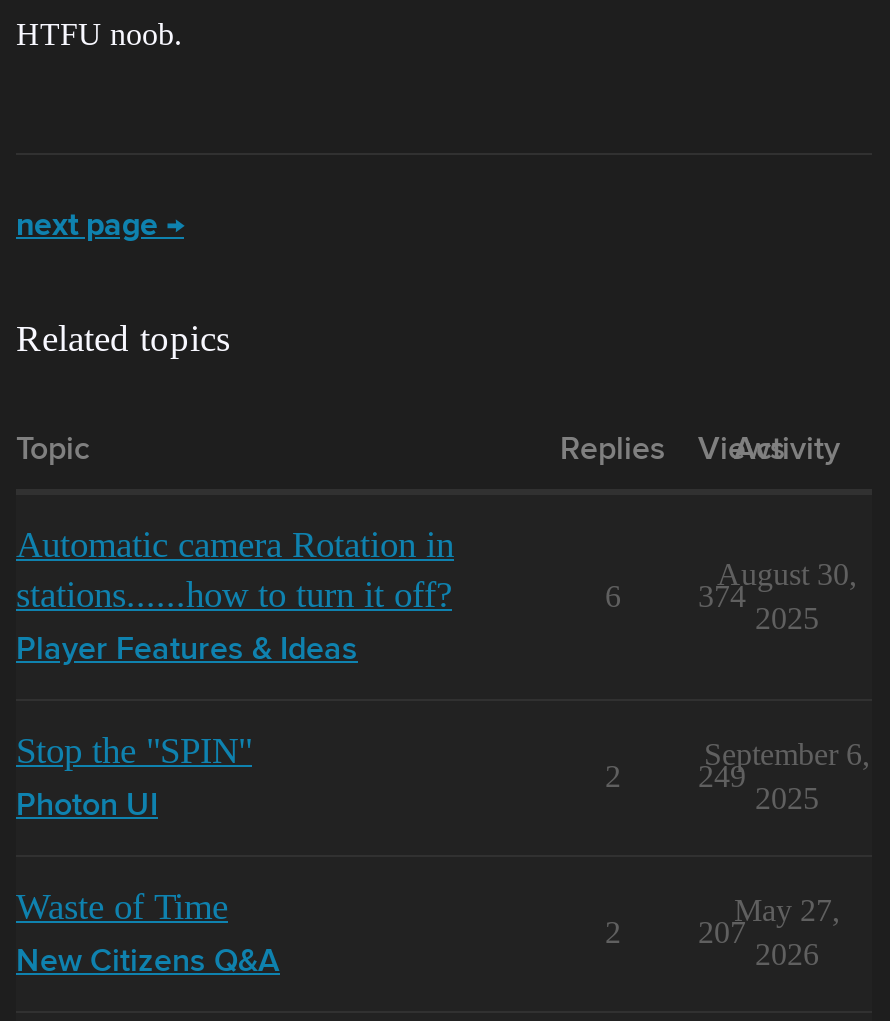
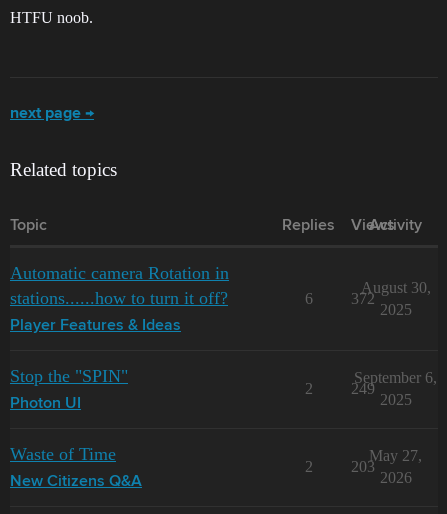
- 374
+ 372

- 207
+ 203
